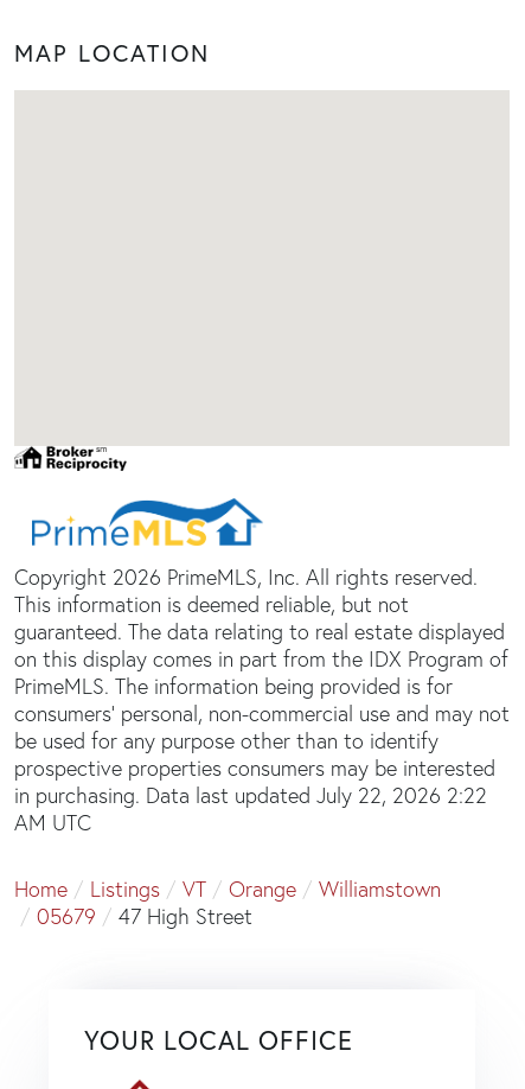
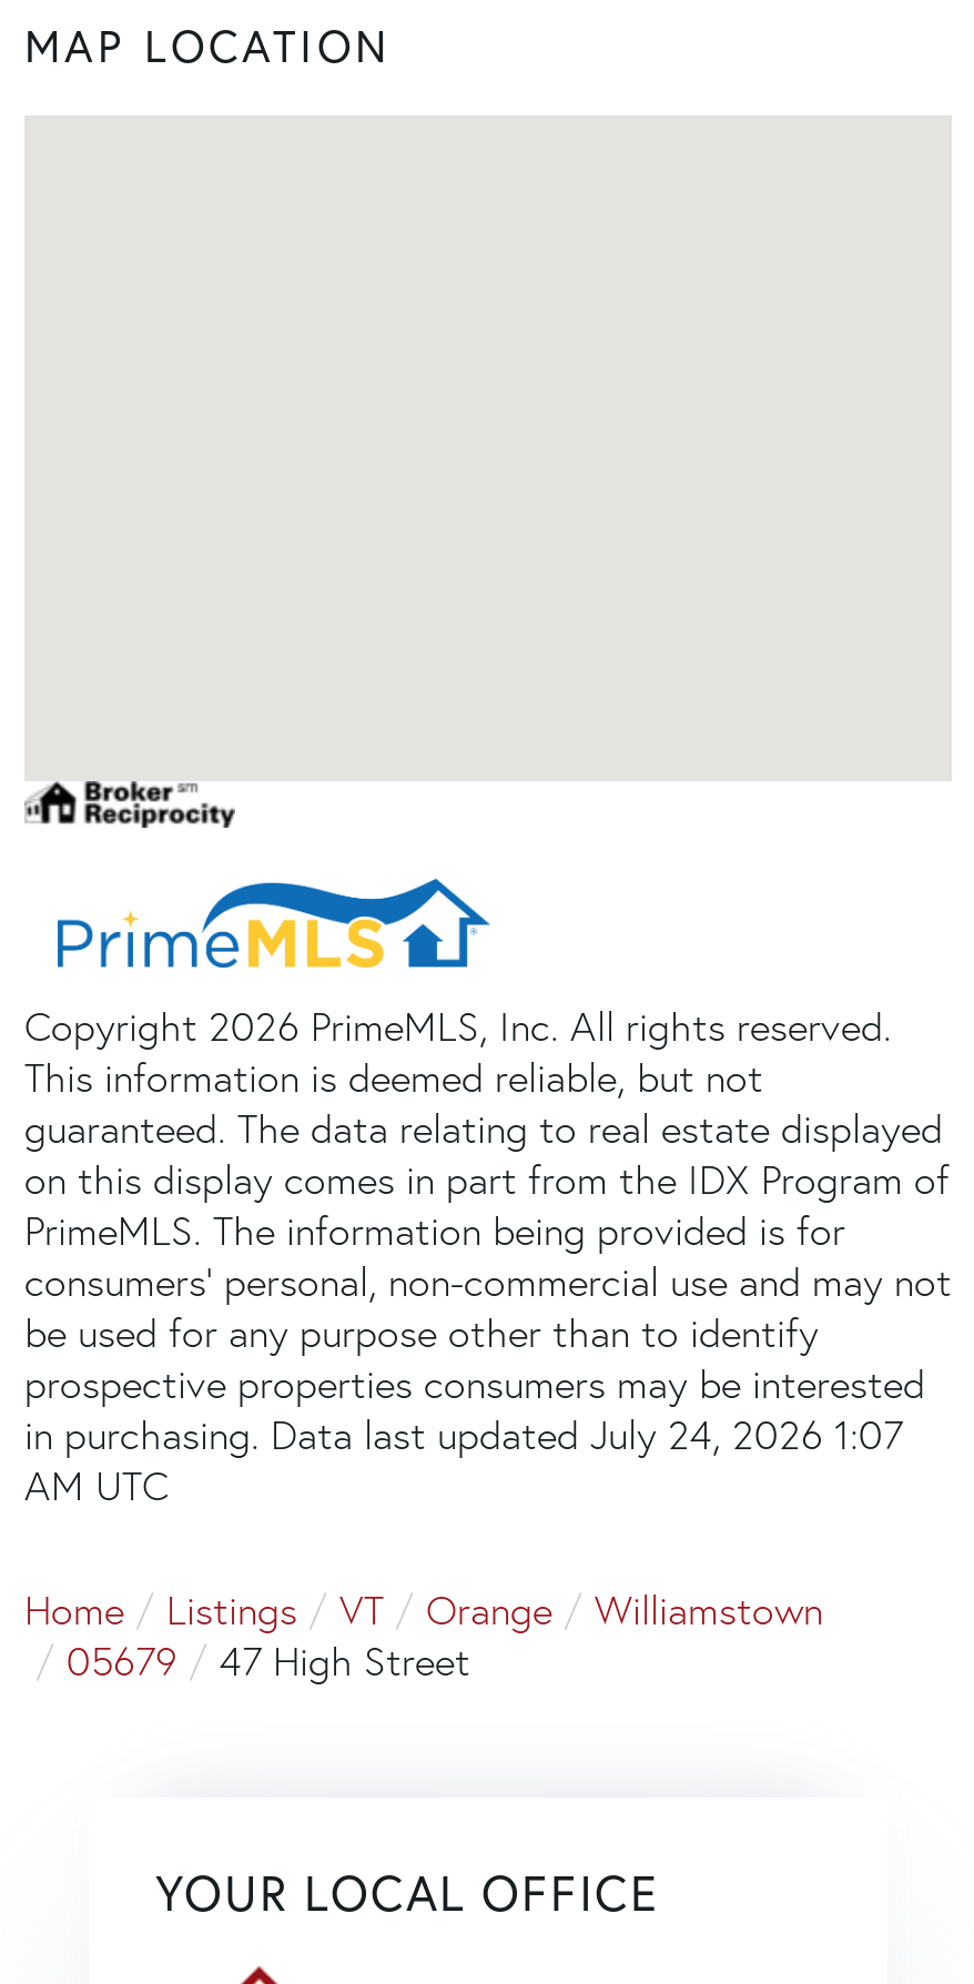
- in purchasing. Data last updated July 22, 2026 2:22
+ in purchasing. Data last updated July 24, 2026 1:07
